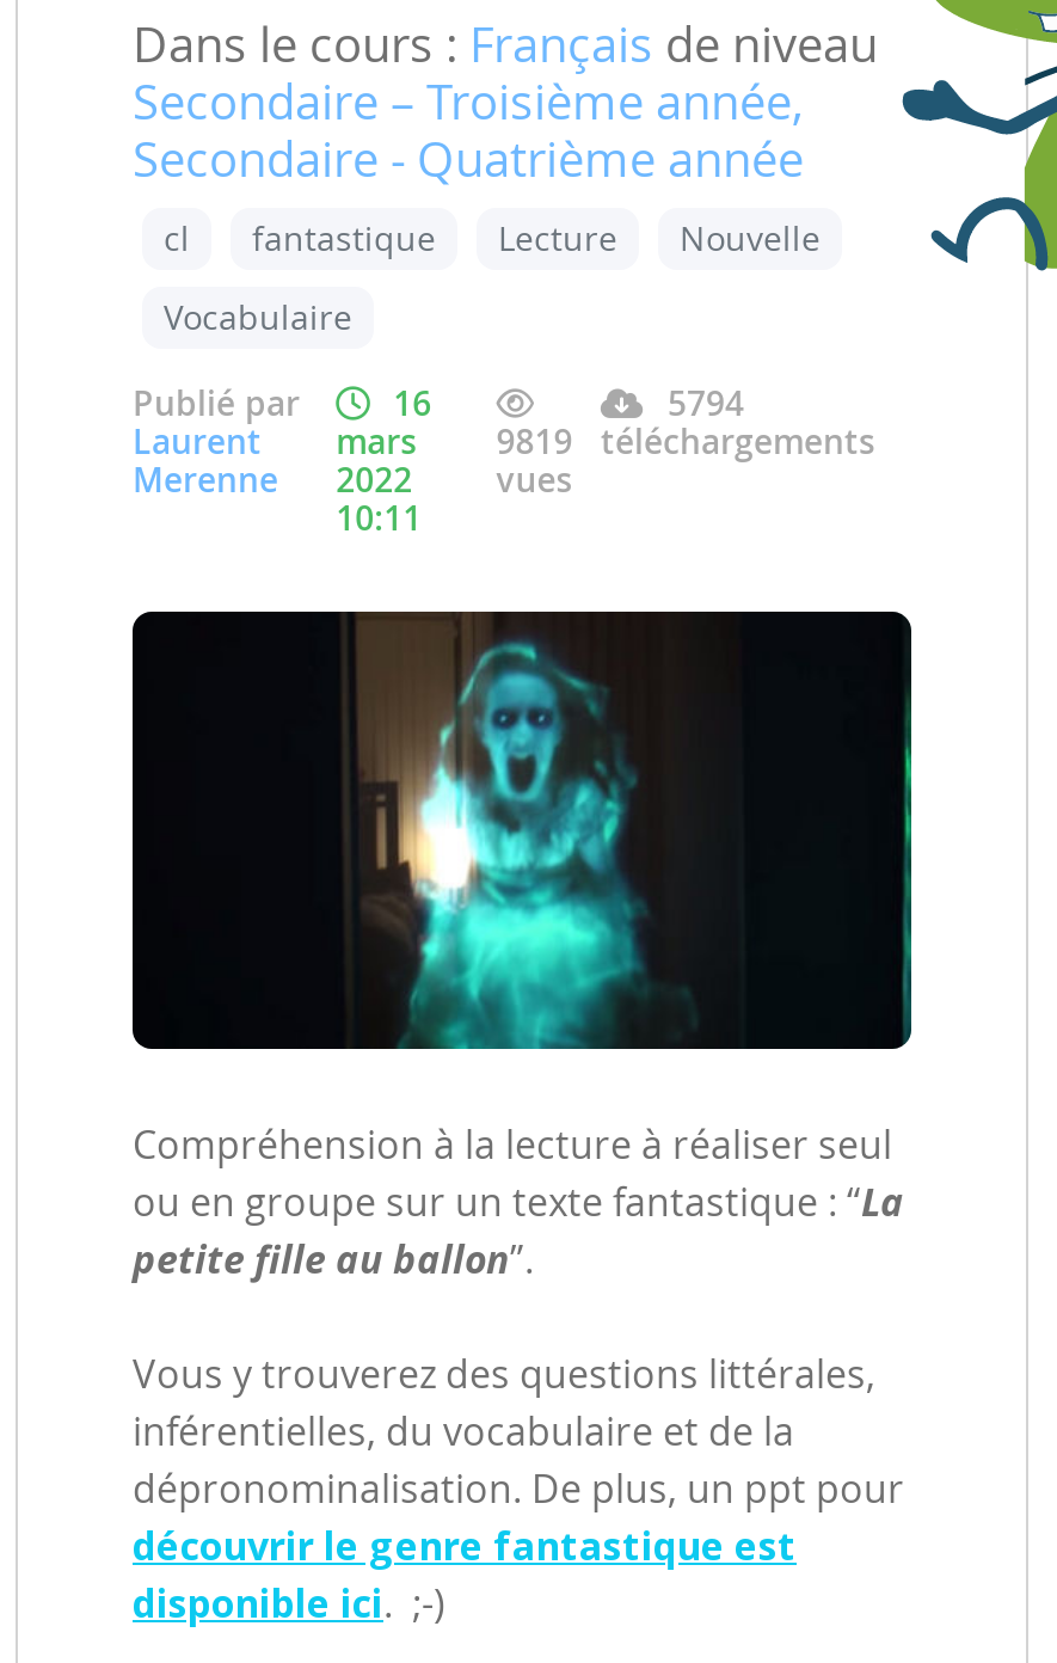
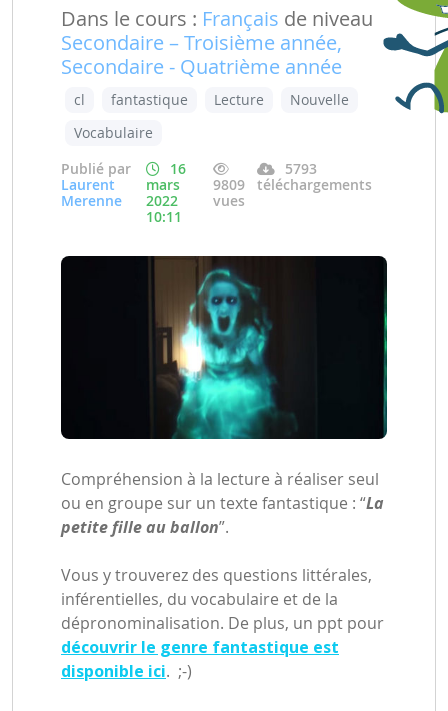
- 5794
+ 5793

- Laurent mars 9819 téléchargements
+ Laurent mars 9809 téléchargements
